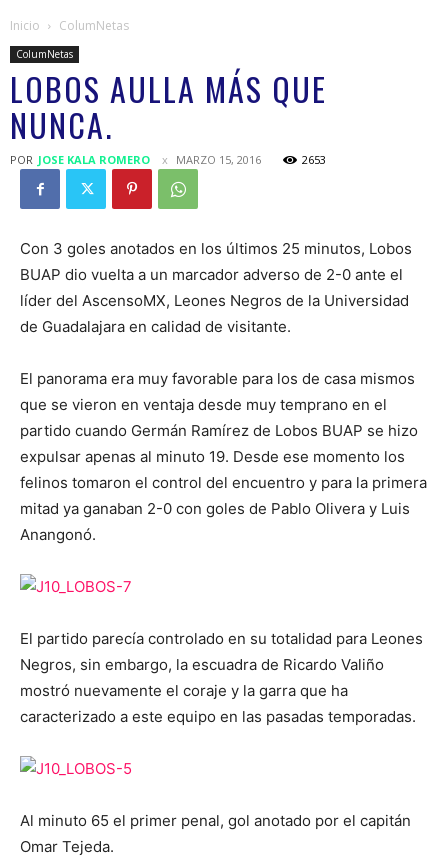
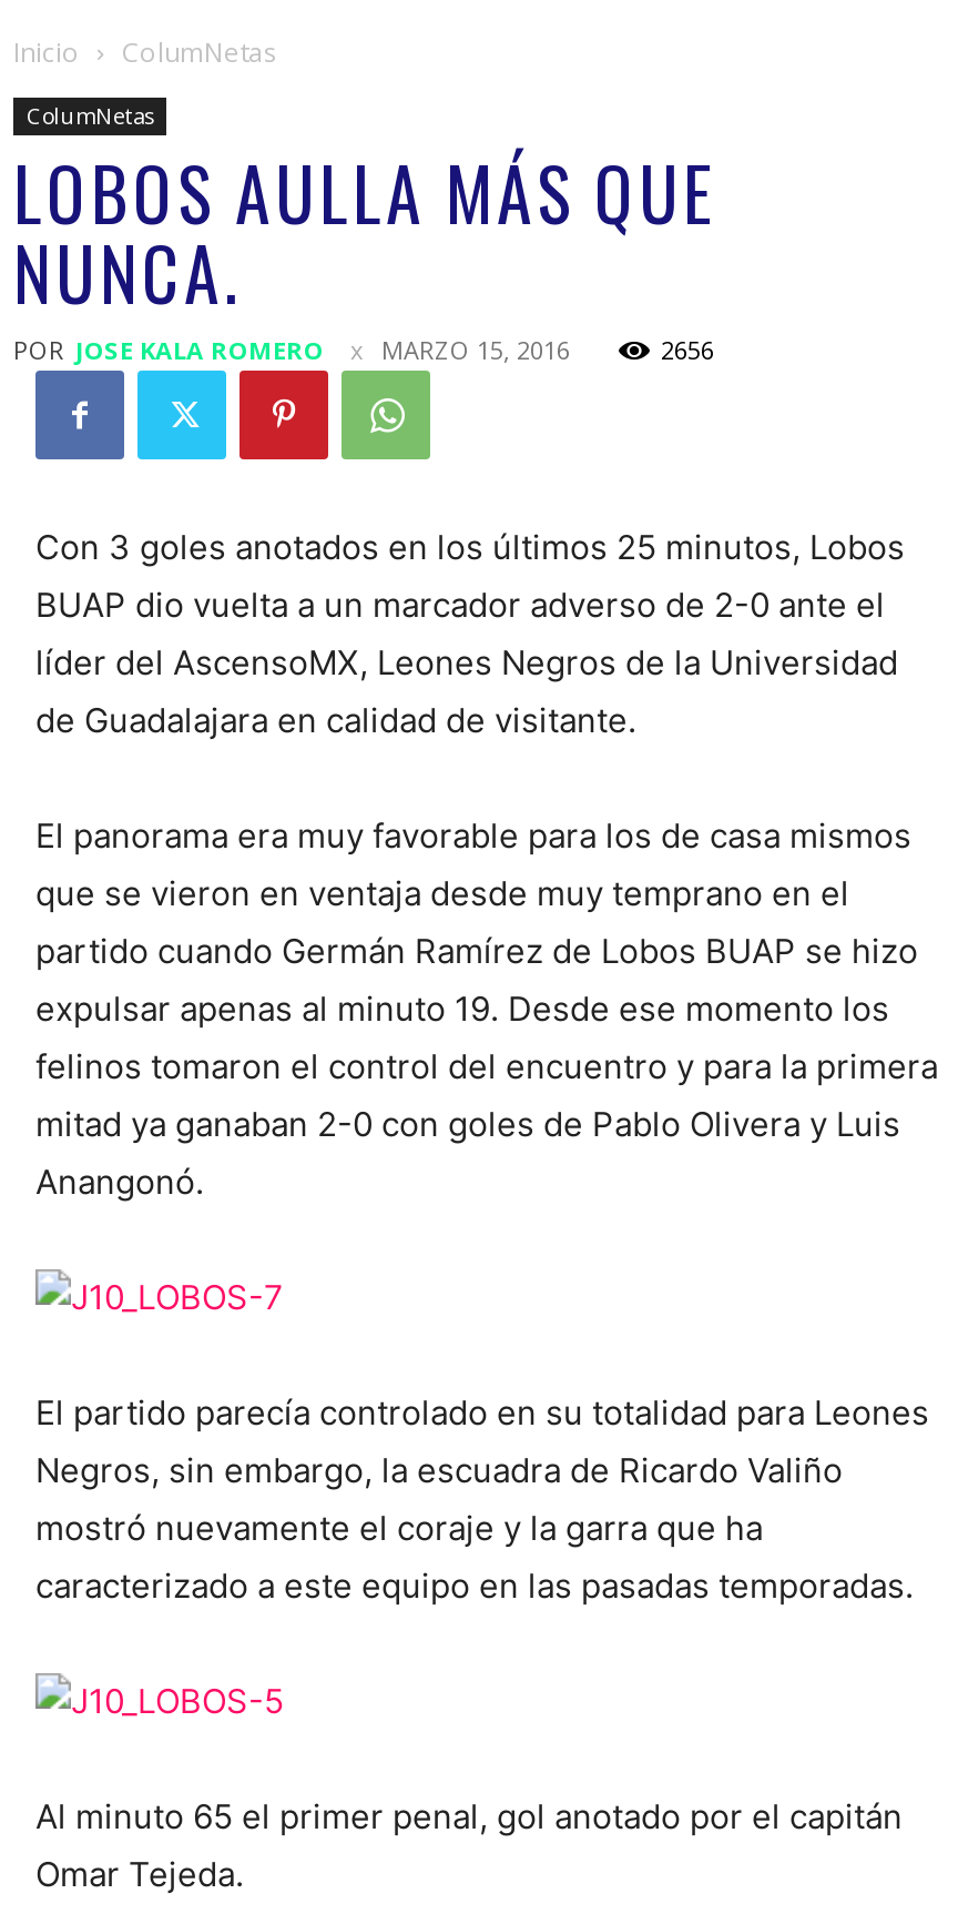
- 2653
+ 2656
